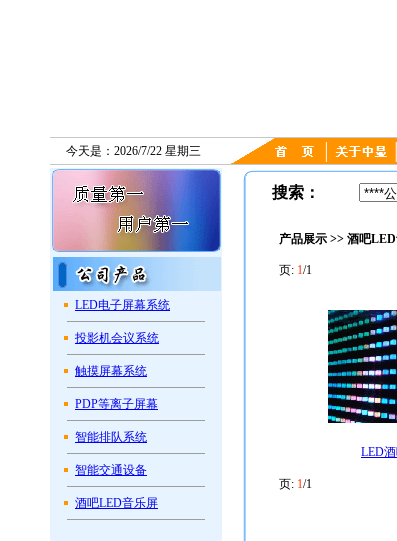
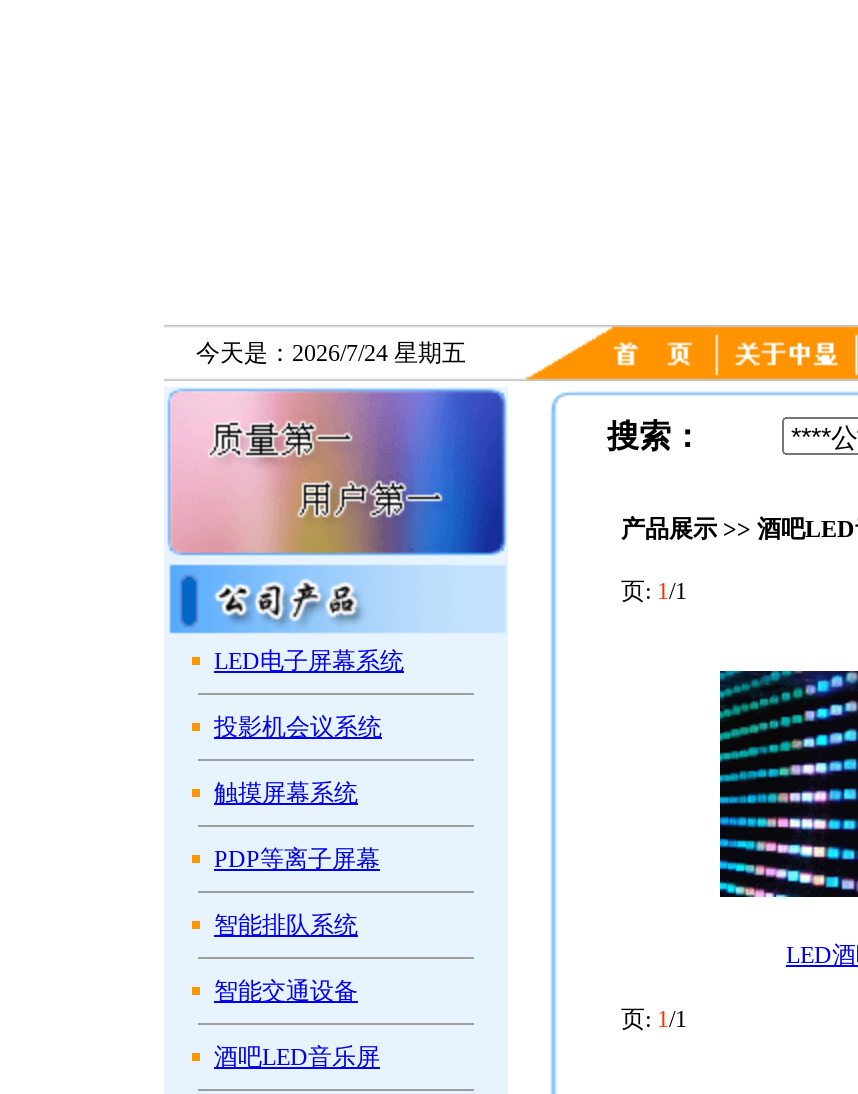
- 今天是：2026/7/22 星期三
+ 今天是：2026/7/24 星期五
